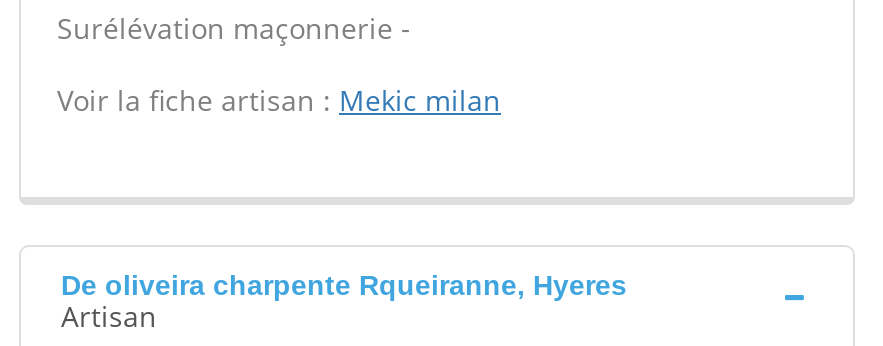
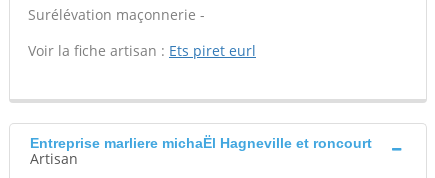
- Voir la fiche artisan : Mekic milan
+ Voir la fiche artisan : Ets piret eurl

- De oliveira charpente Rqueiranne, Hyeres
+ Entreprise marliere michaËl Hagneville et roncourt
